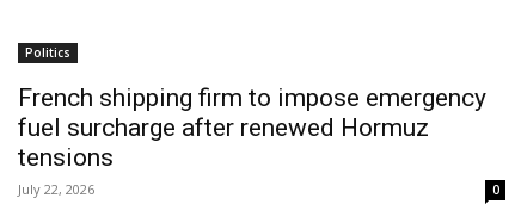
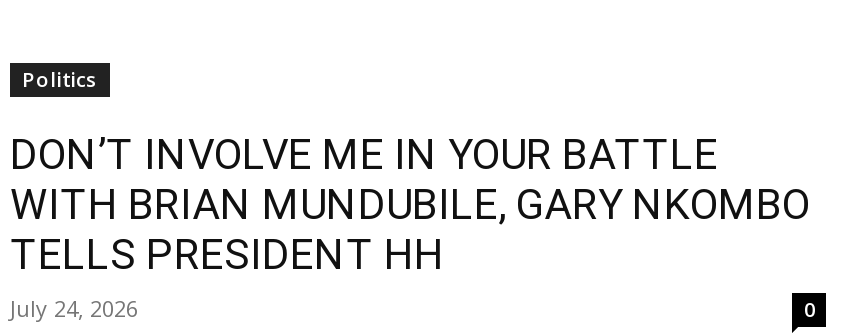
- French shipping firm to impose emergency
- fuel surcharge after renewed Hormuz
- tensions
- July 22, 2026
+ DON’T INVOLVE ME IN YOUR BATTLE
+ WITH BRIAN MUNDUBILE, GARY NKOMBO
+ TELLS PRESIDENT HH
+ July 24, 2026
